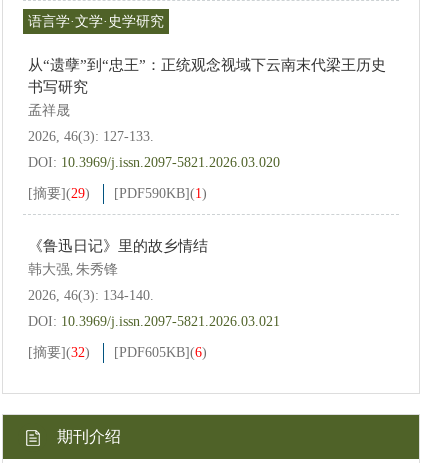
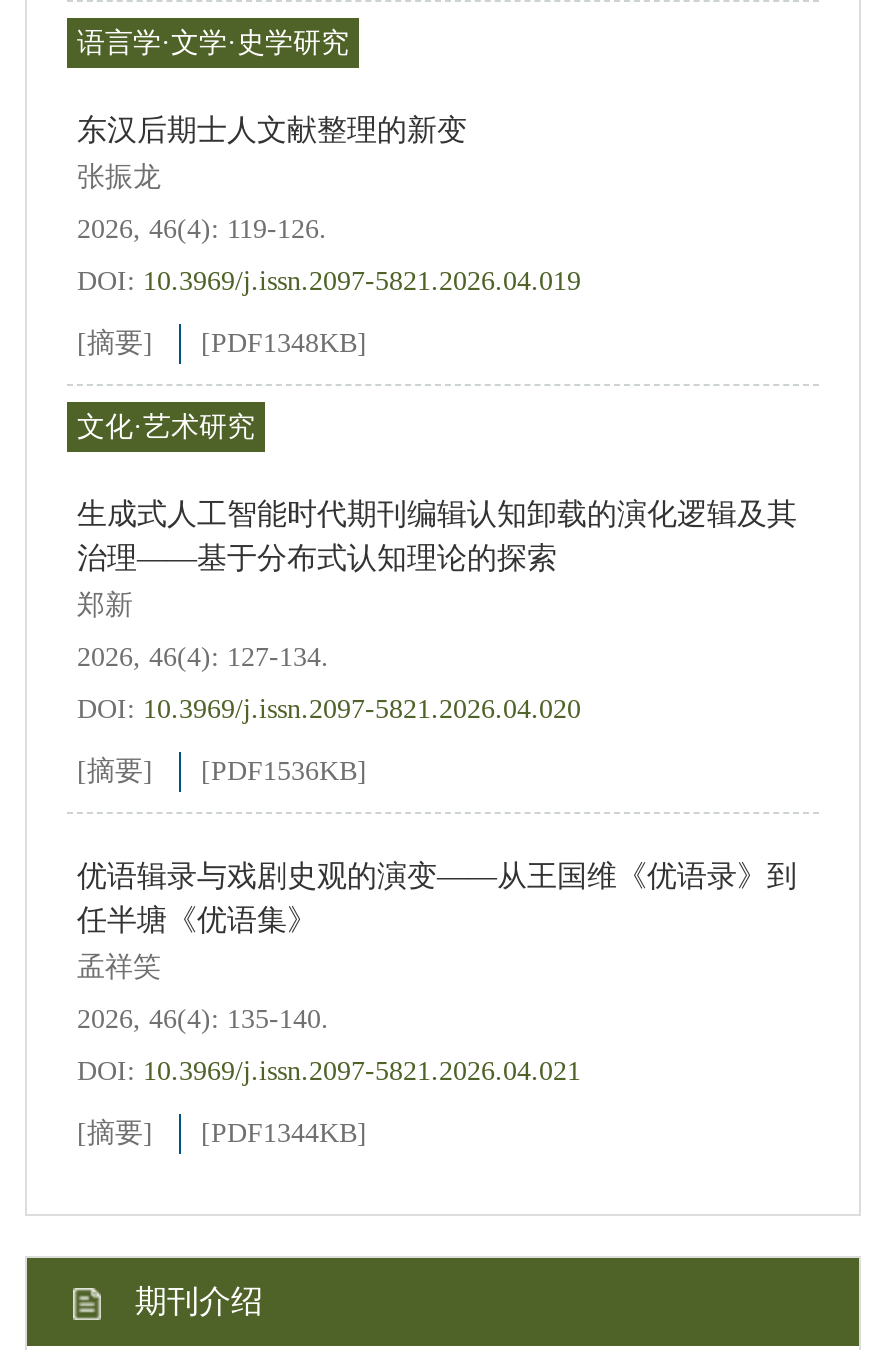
- 从“遗孽”到“忠王”：正统观念视域下云南末代梁王历史
- 书写研究
- 孟祥晟
- 2026, 46(3): 127-133.
- DOI: 10.3969/j.issn.2097-5821.2026.03.020
- [摘要](29)
- [PDF590KB](1)
- 《鲁迅日记》里的故乡情结
- 韩大强,朱秀锋
- 2026, 46(3): 134-140.
- DOI: 10.3969/j.issn.2097-5821.2026.03.021
- [摘要](32)
- [PDF605KB](6)
+ 东汉后期士人文献整理的新变
+ 张振龙
+ 2026, 46(4): 119-126.
+ DOI: 10.3969/j.issn.2097-5821.2026.04.019
+ [摘要]
+ [PDF1348KB]
+ 文化·艺术研究
+ 生成式人工智能时代期刊编辑认知卸载的演化逻辑及其
+ 治理——基于分布式认知理论的探索
+ 郑新
+ 2026, 46(4): 127-134.
+ DOI: 10.3969/j.issn.2097-5821.2026.04.020
+ [摘要]
+ [PDF1536KB]
+ 优语辑录与戏剧史观的演变——从王国维《优语录》到
+ 任半塘《优语集》
+ 孟祥笑
+ 2026, 46(4): 135-140.
+ DOI: 10.3969/j.issn.2097-5821.2026.04.021
+ [摘要]
+ [PDF1344KB]
